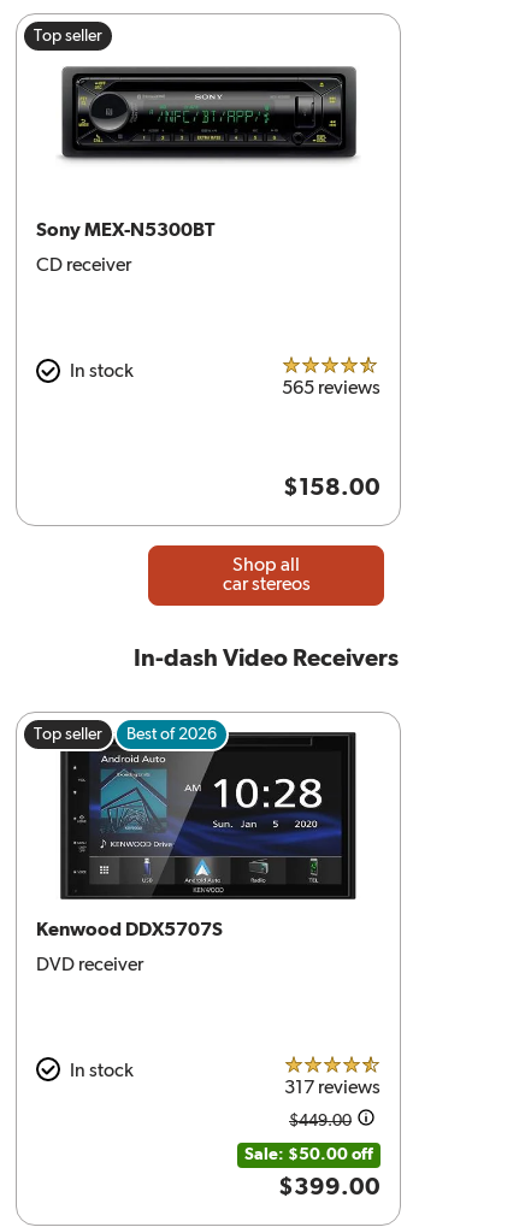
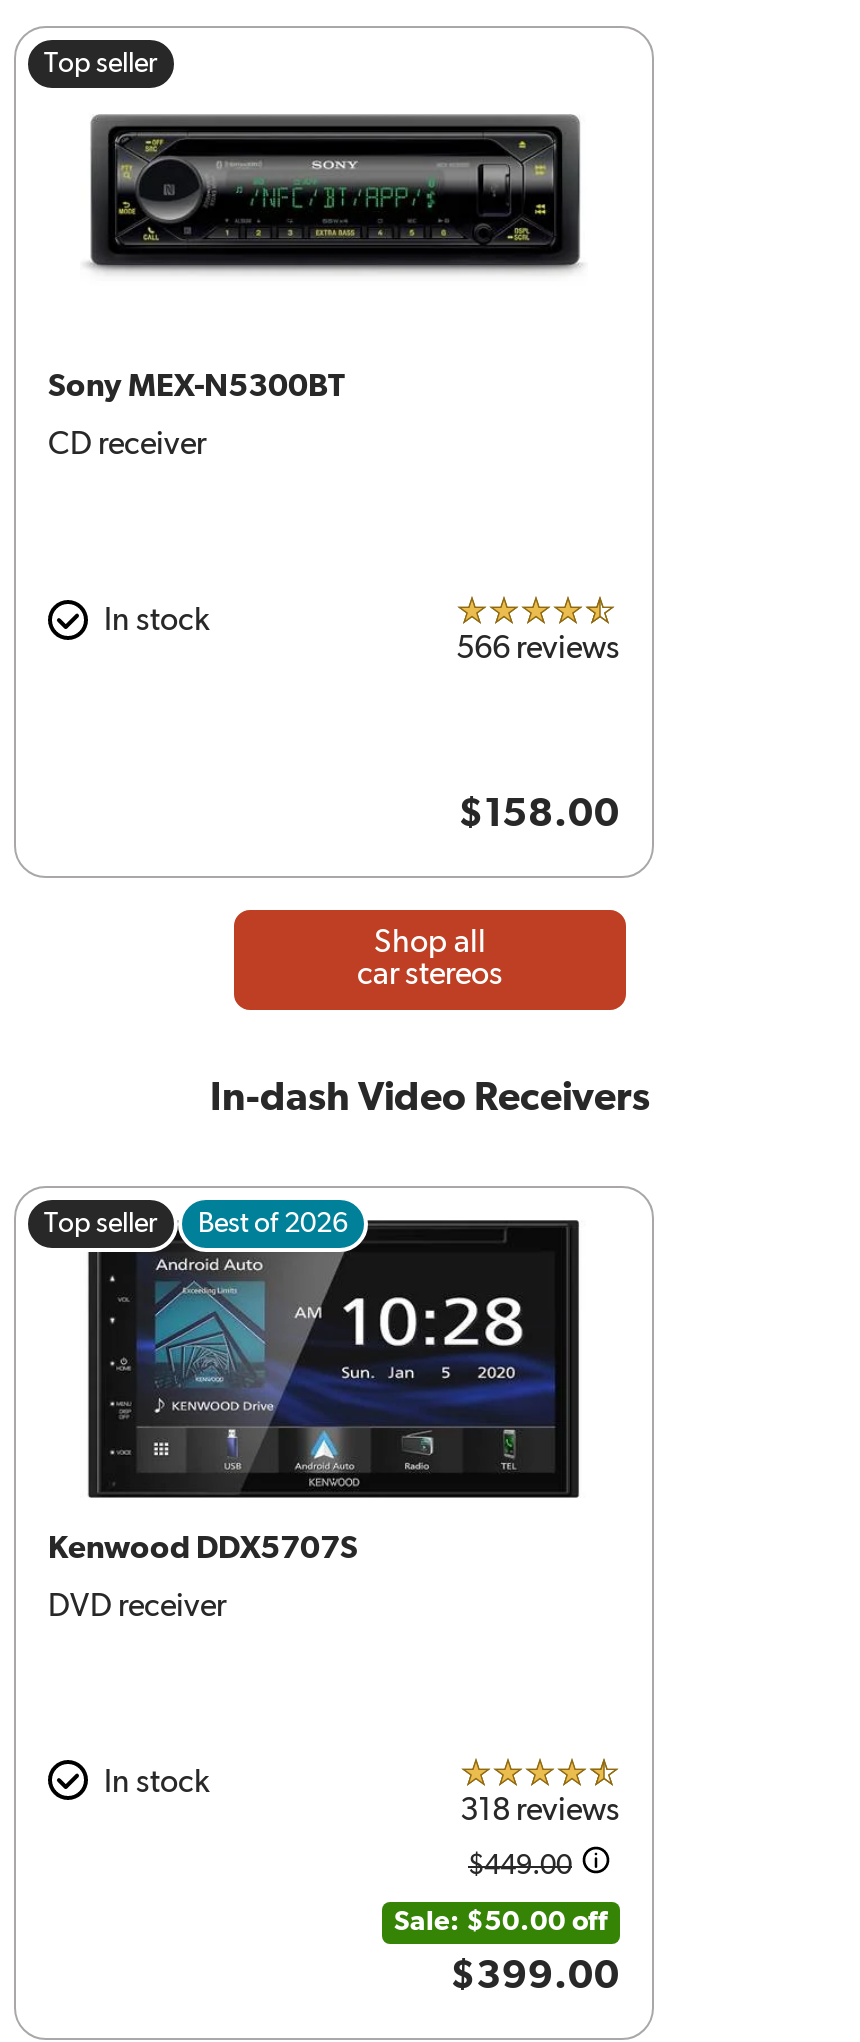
- 565 reviews
+ 566 reviews

- 317 reviews
+ 318 reviews
